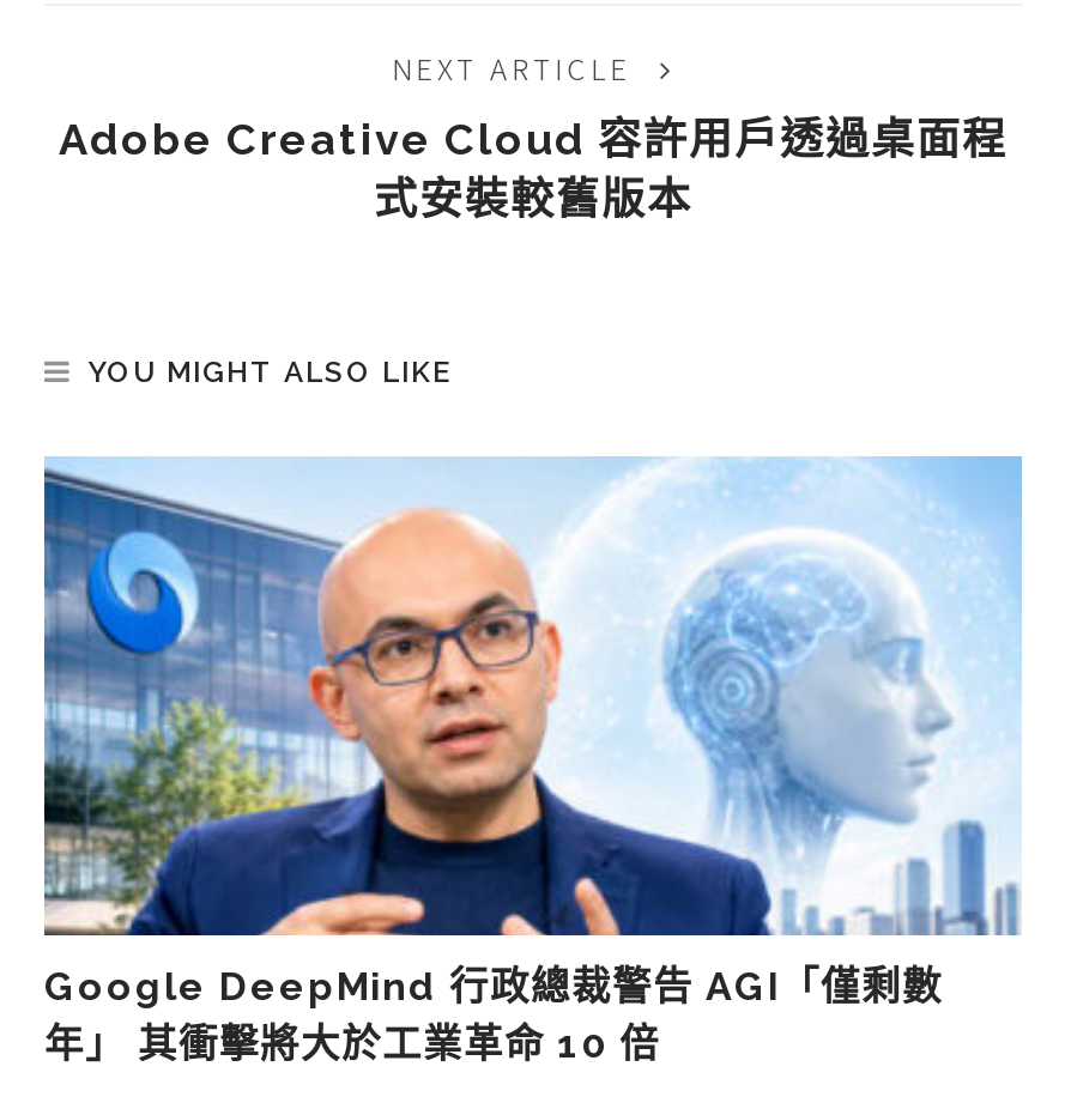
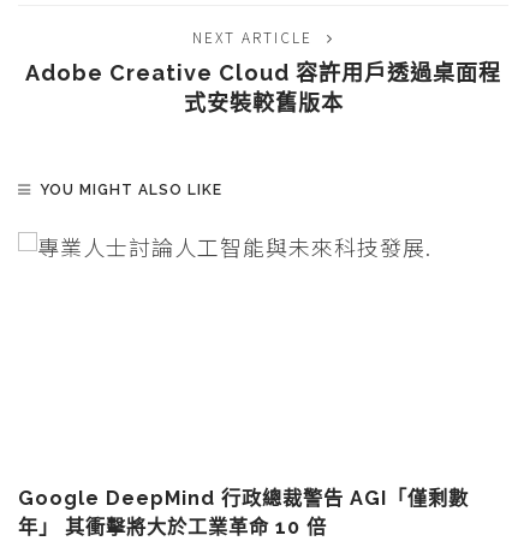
- [image]
